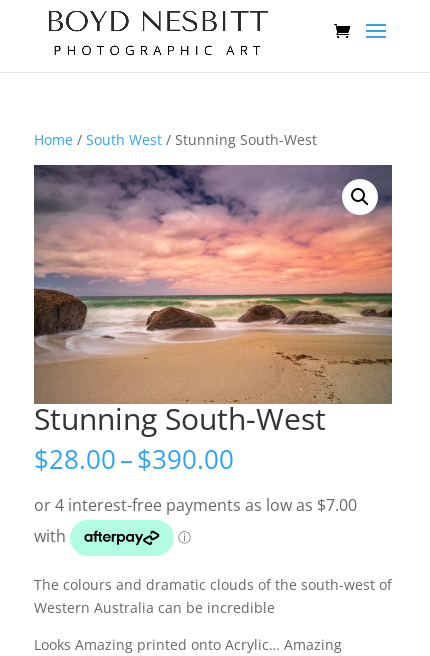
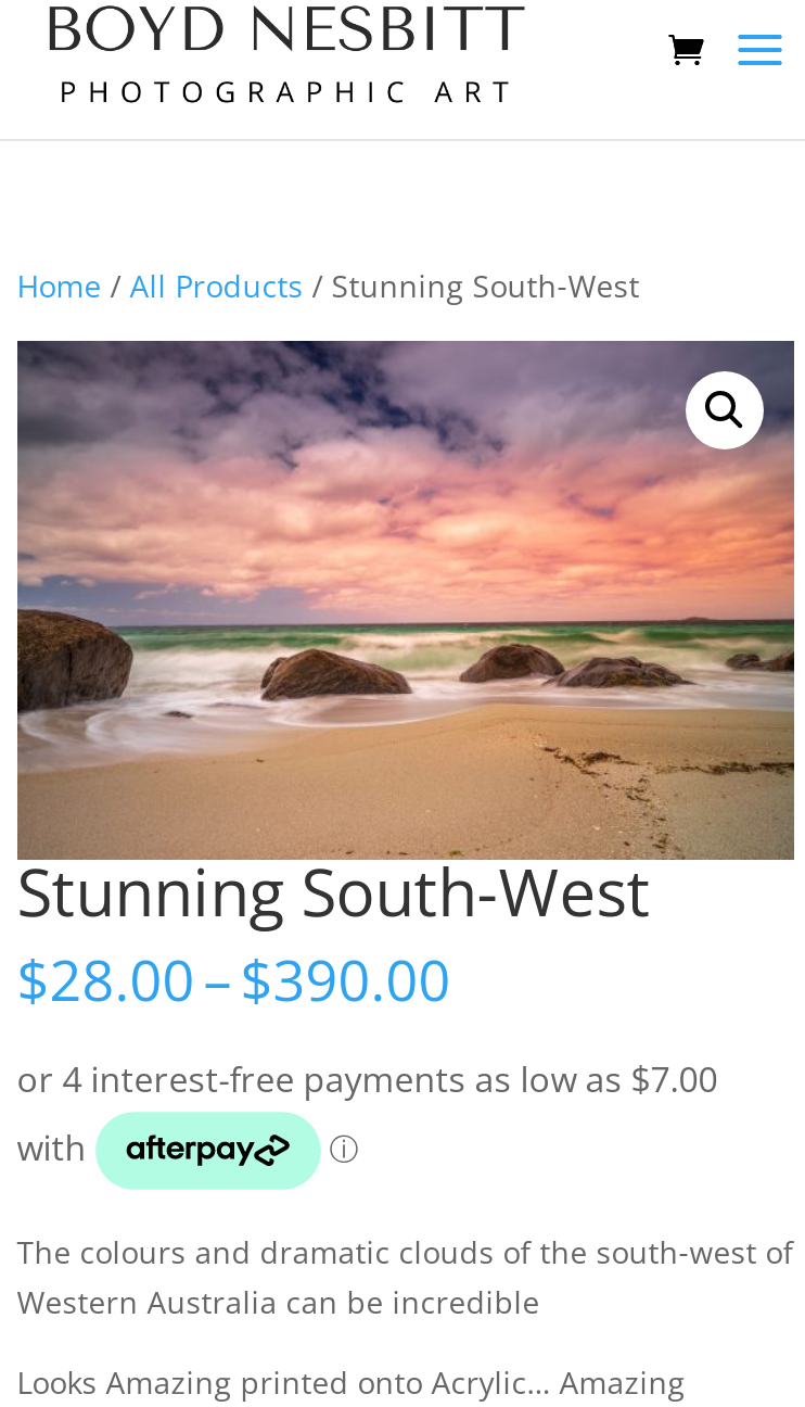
- Home / South West / Stunning South-West
+ Home / All Products / Stunning South-West
